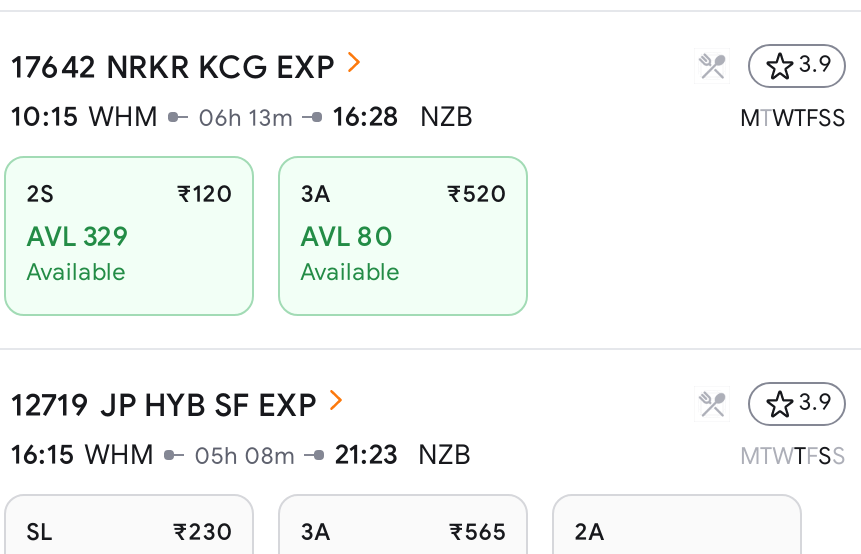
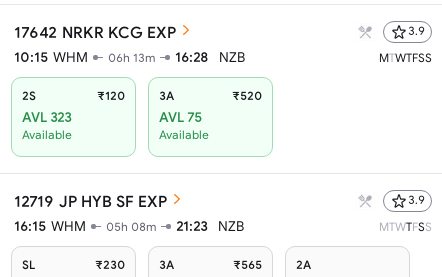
- AVL 329
+ AVL 323

- AVL 80
+ AVL 75
